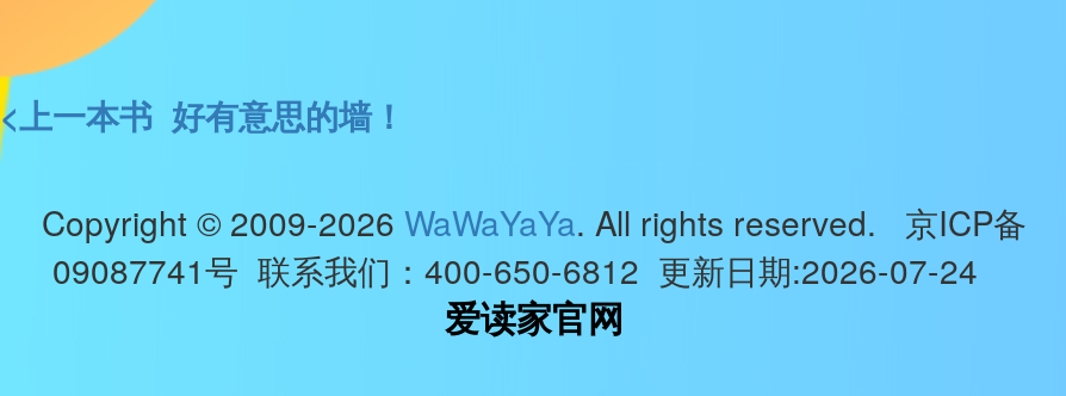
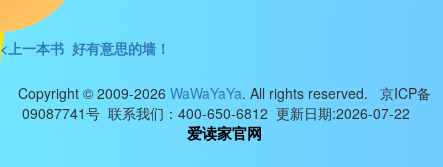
- 09087741号 联系我们：400-650-6812 更新日期:2026-07-24
+ 09087741号 联系我们：400-650-6812 更新日期:2026-07-22
